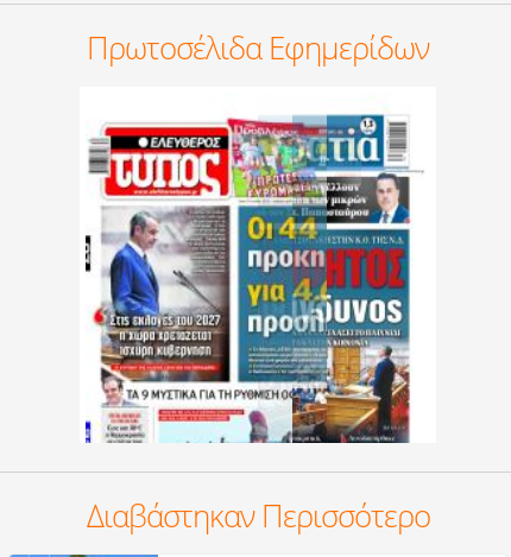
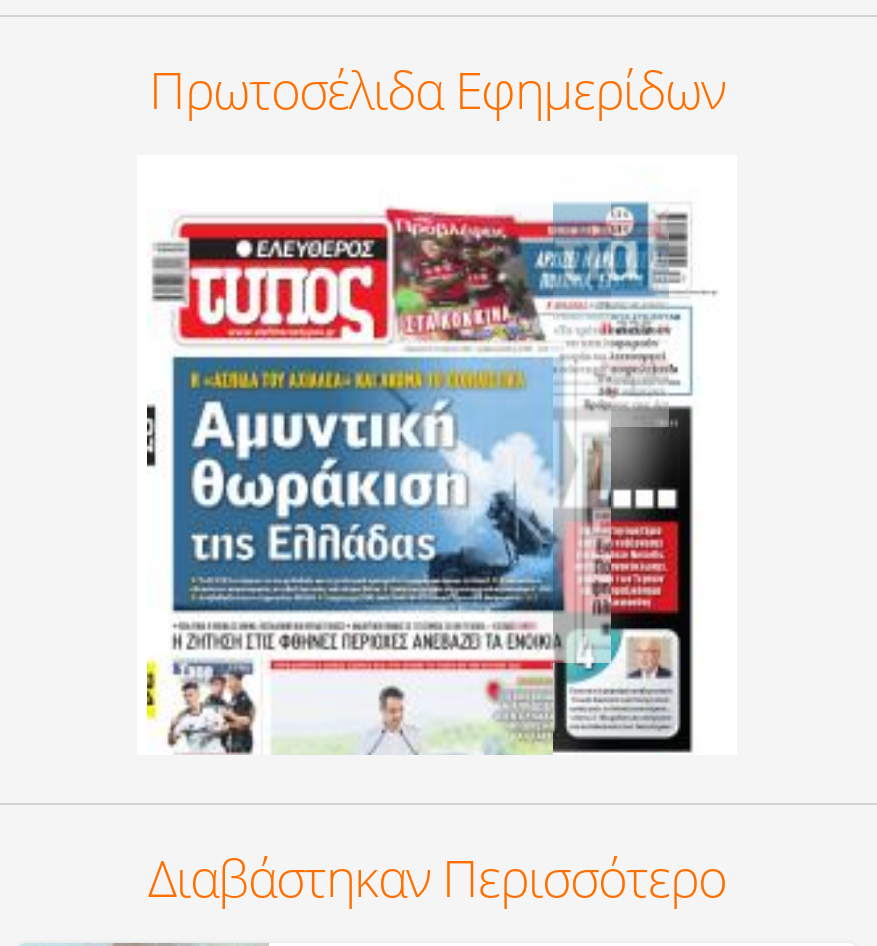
- [image]
+ [image]
